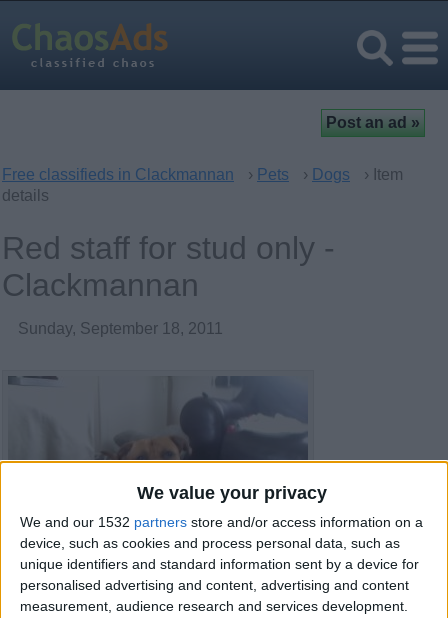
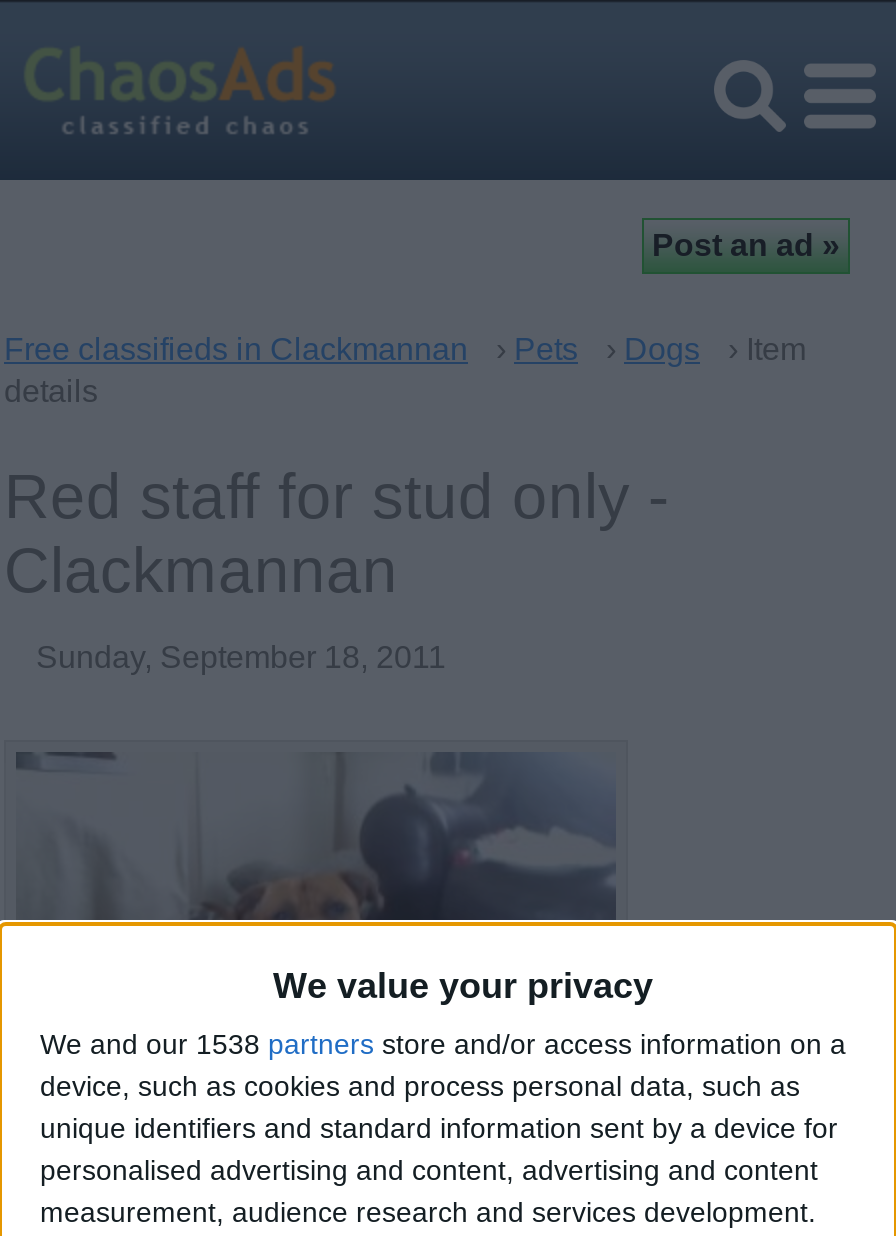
- We and our 1532 partners store and/or access information on a
+ We and our 1538 partners store and/or access information on a
